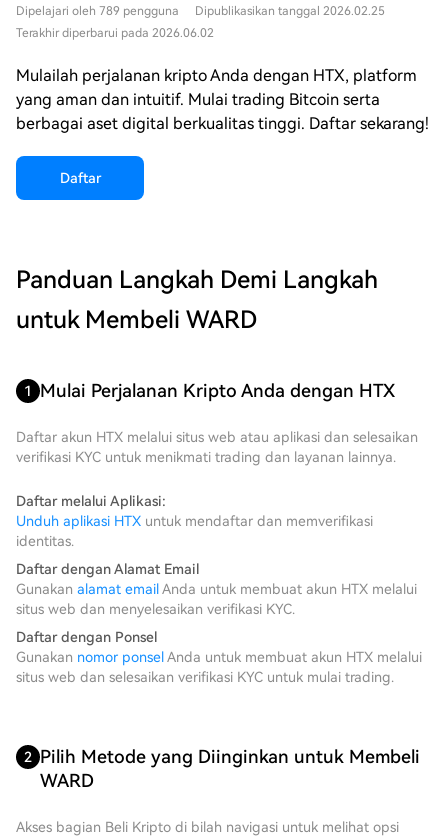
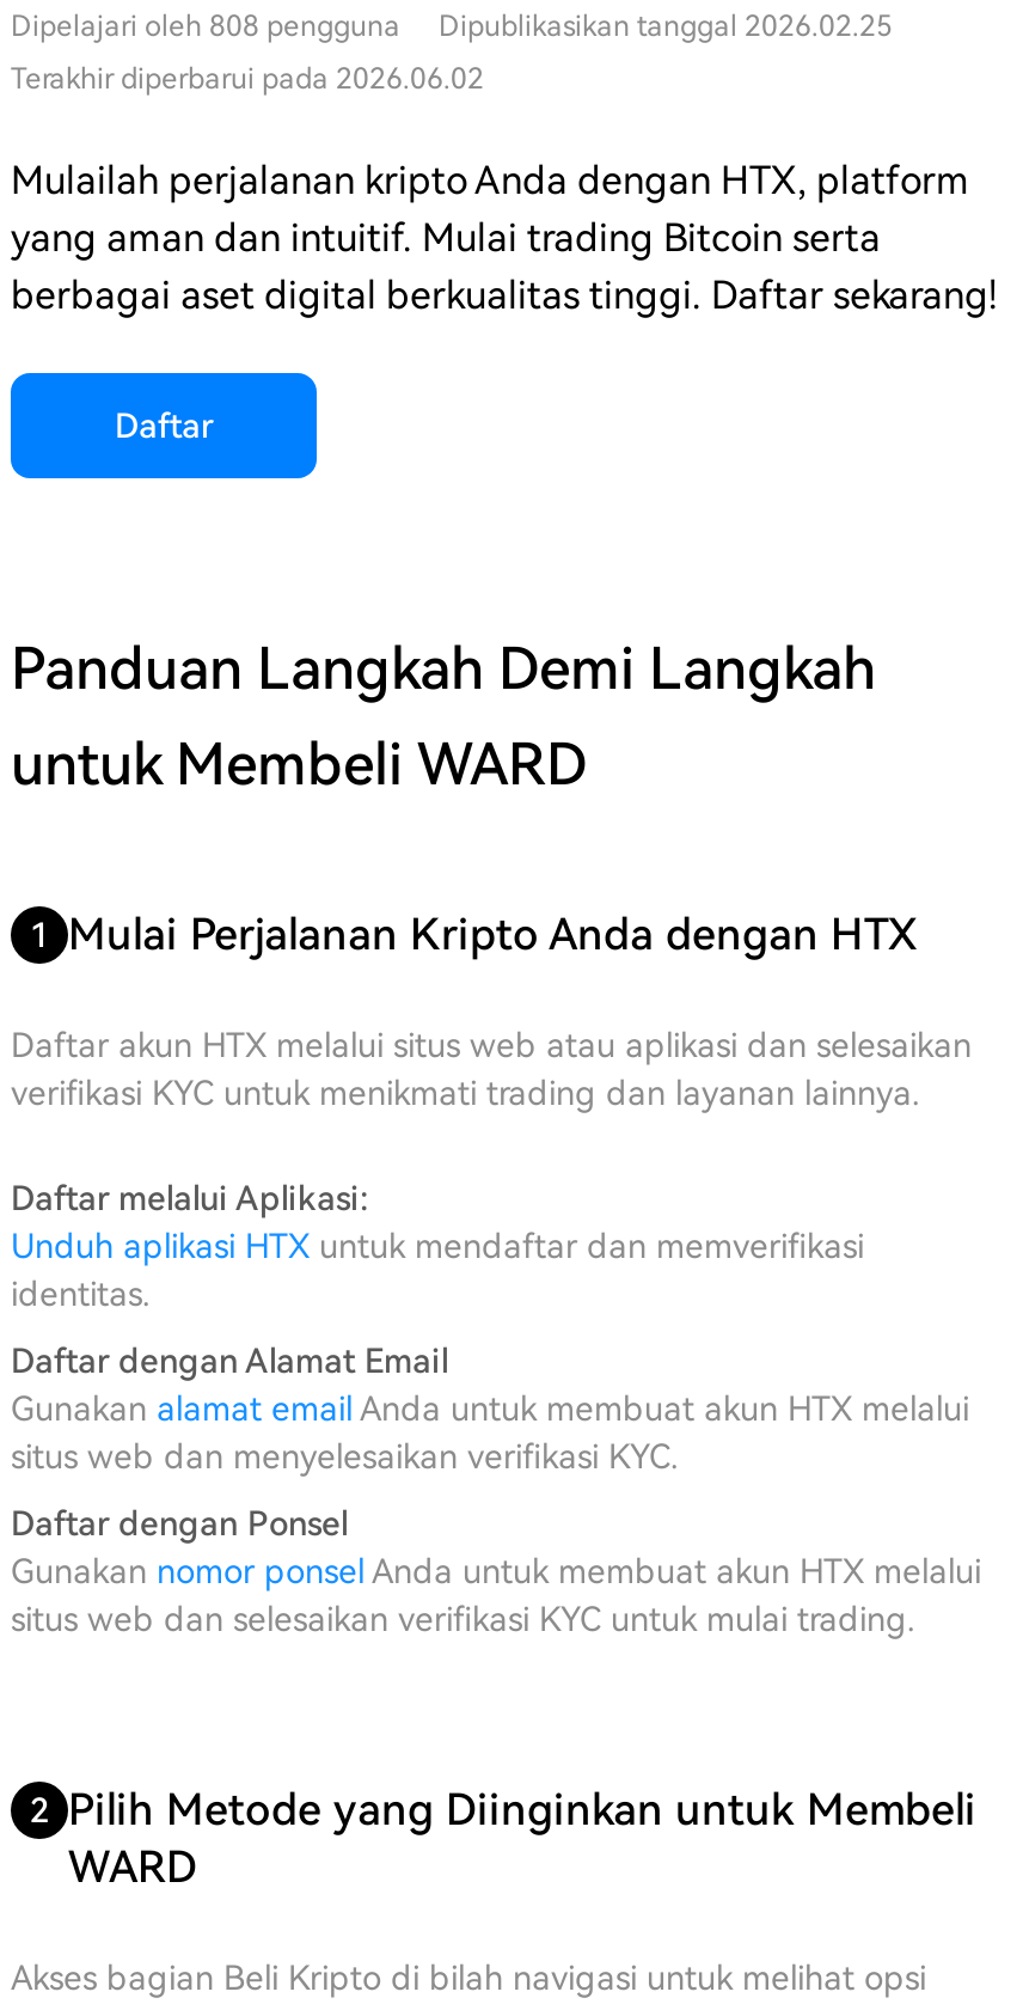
- Dipelajari oleh 789 pengguna
+ Dipelajari oleh 808 pengguna
